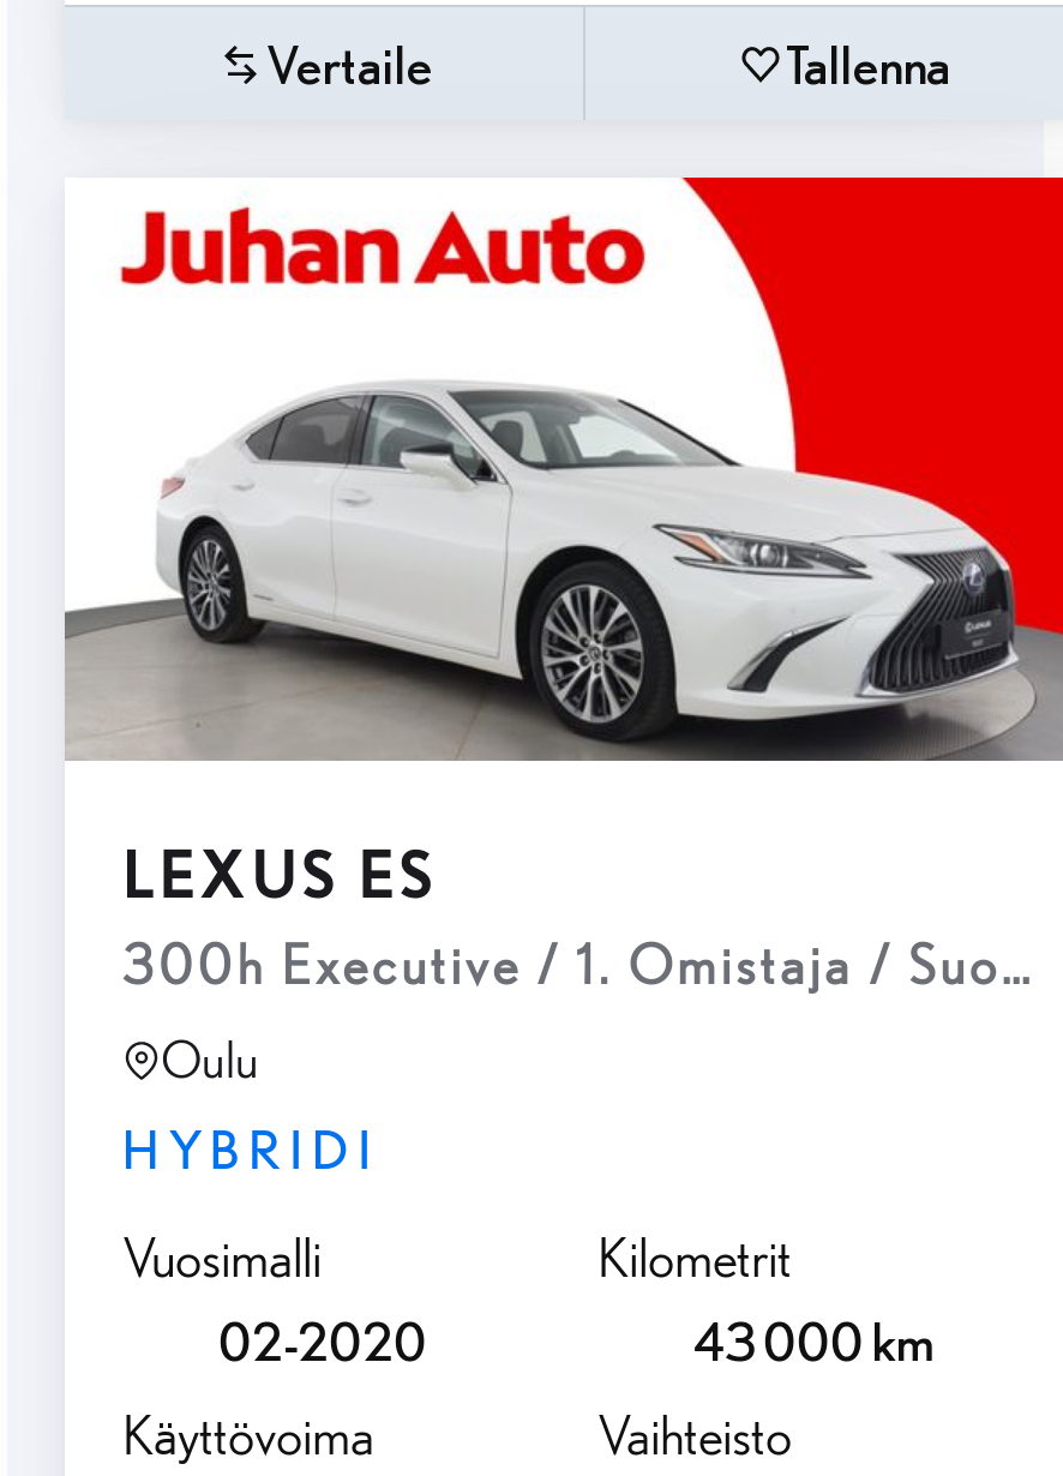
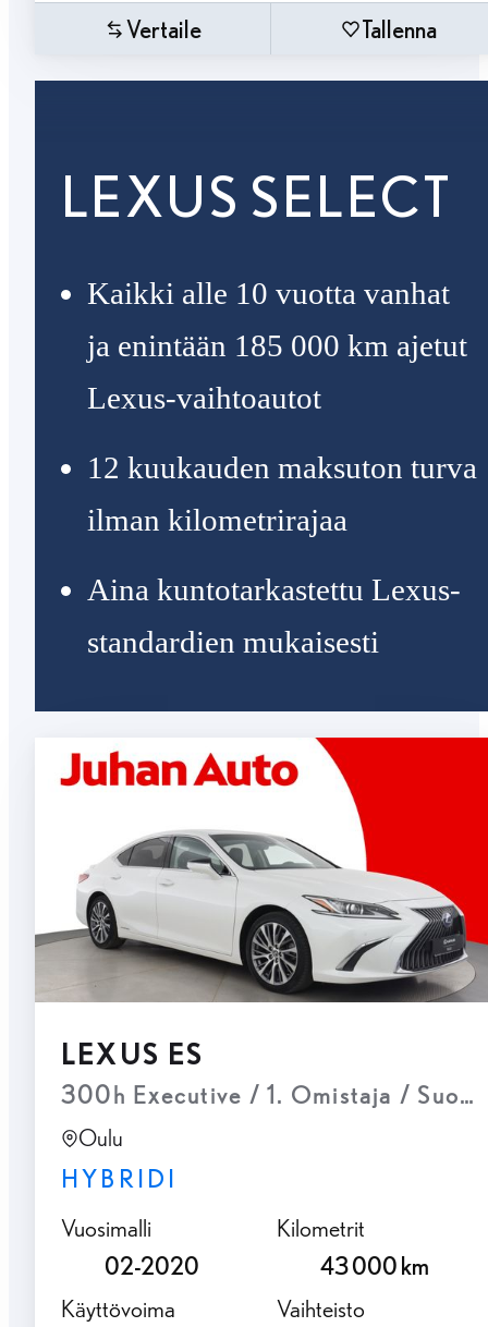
+ [image]
+ LEXUS SELECT
+ Kaikki alle 10 vuotta vanhat
+ ja enintään 185 000 km ajetut
+ Lexus-vaihtoautot
+ 12 kuukauden maksuton turva
+ ilman kilometrirajaa
+ Aina kuntotarkastettu Lexus-
+ standardien mukaisesti
